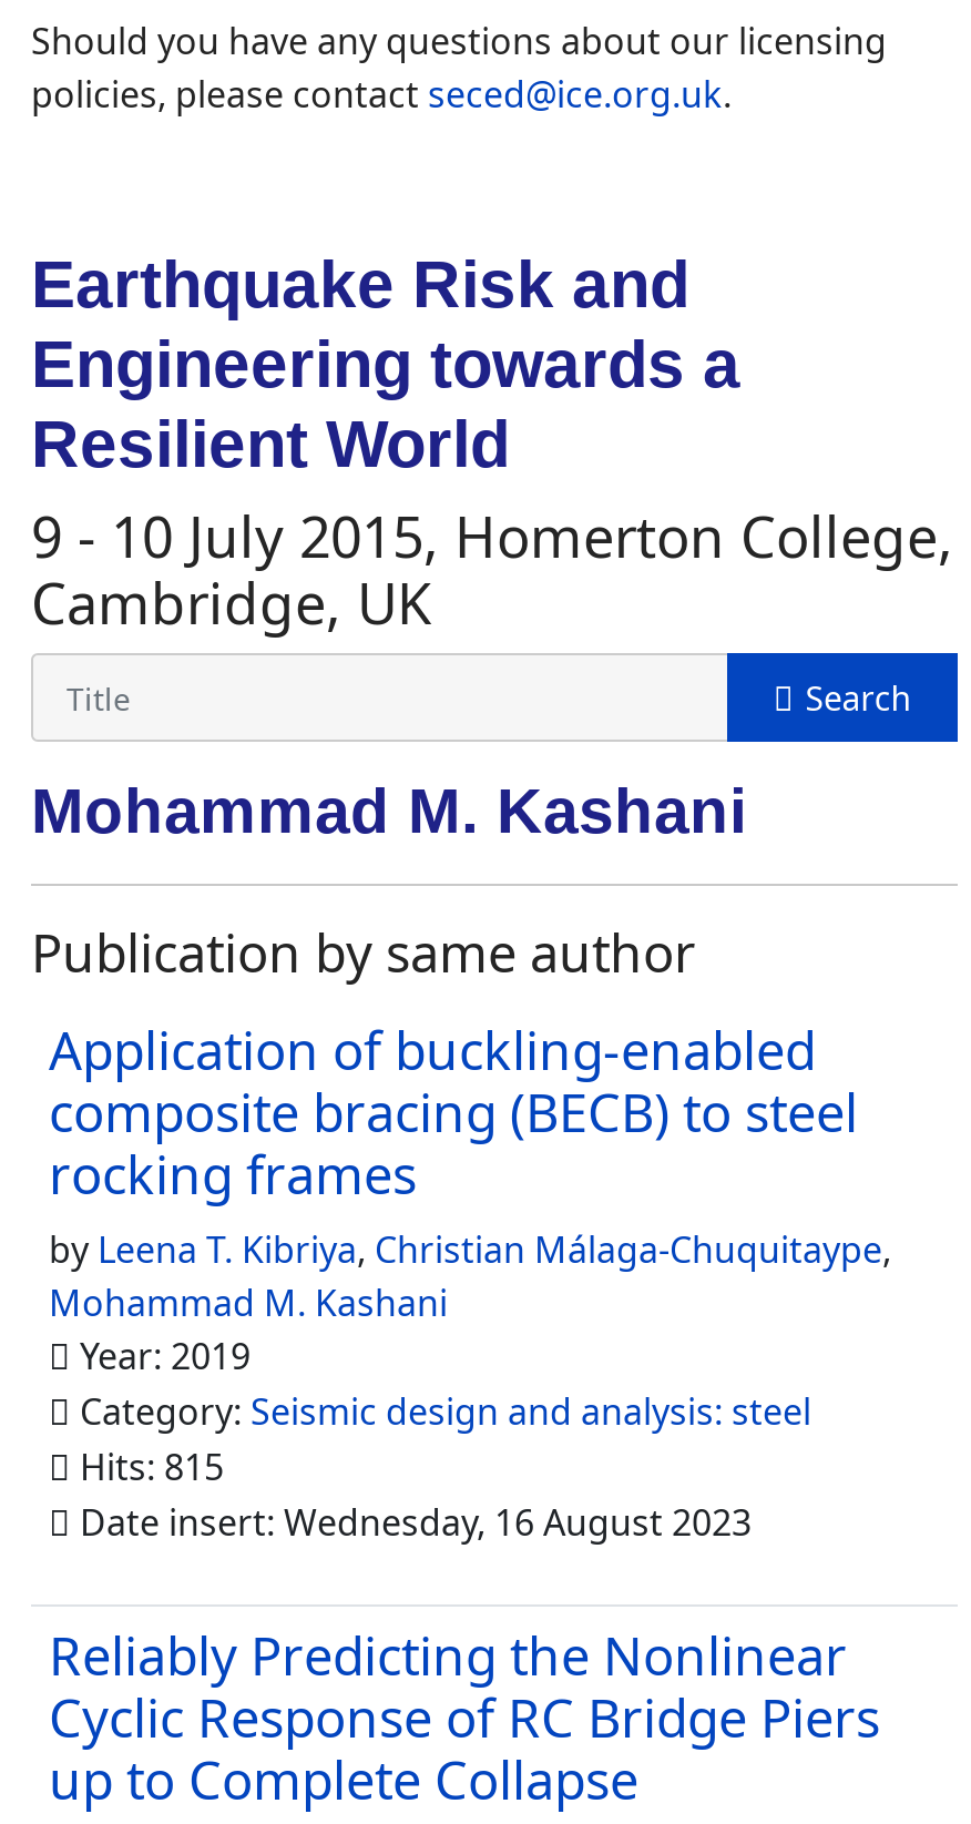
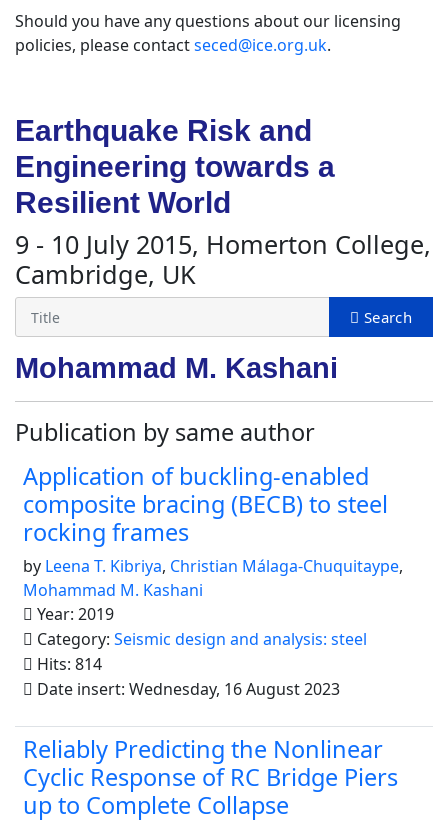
- Hits: 815
+ Hits: 814
